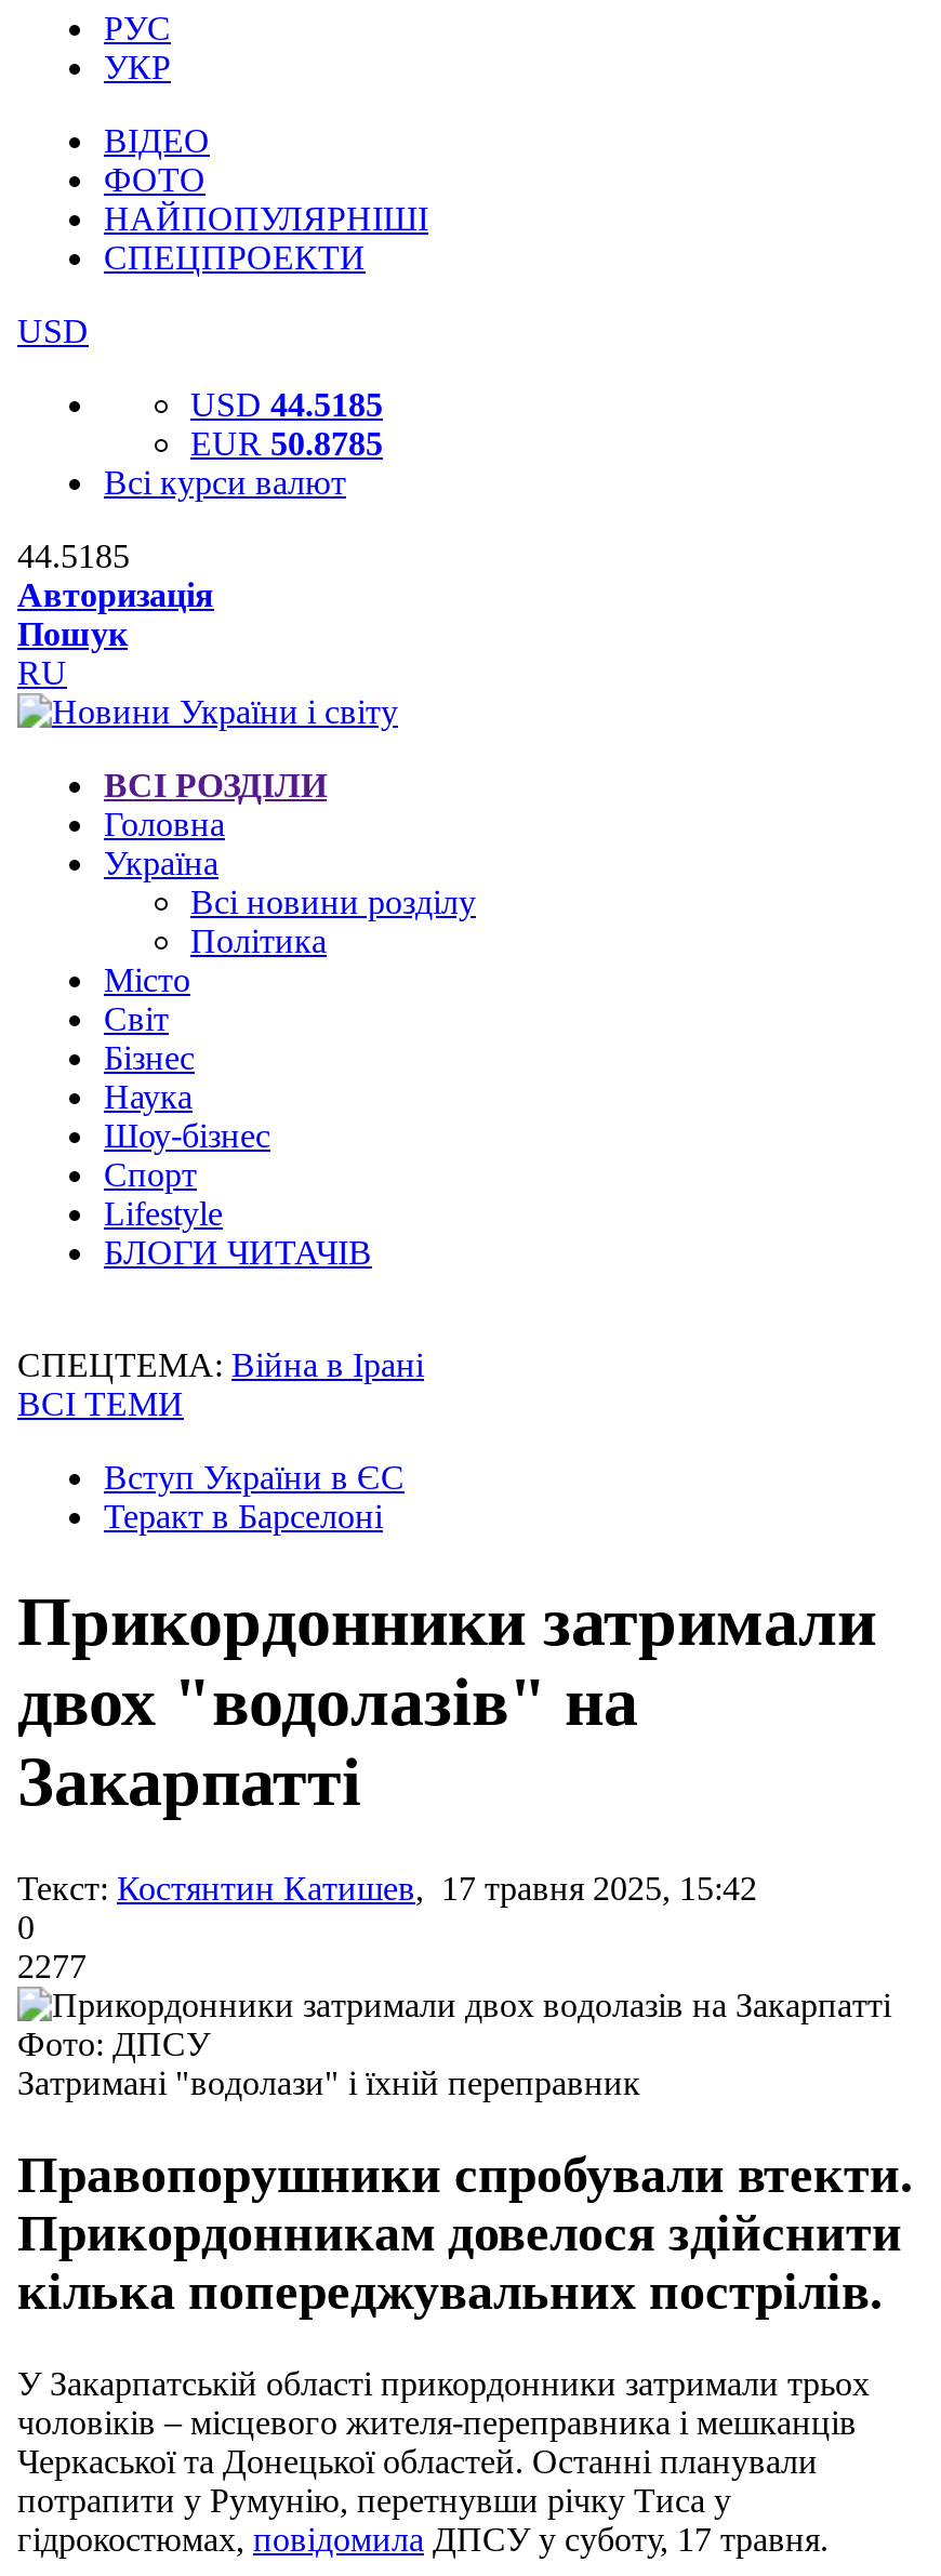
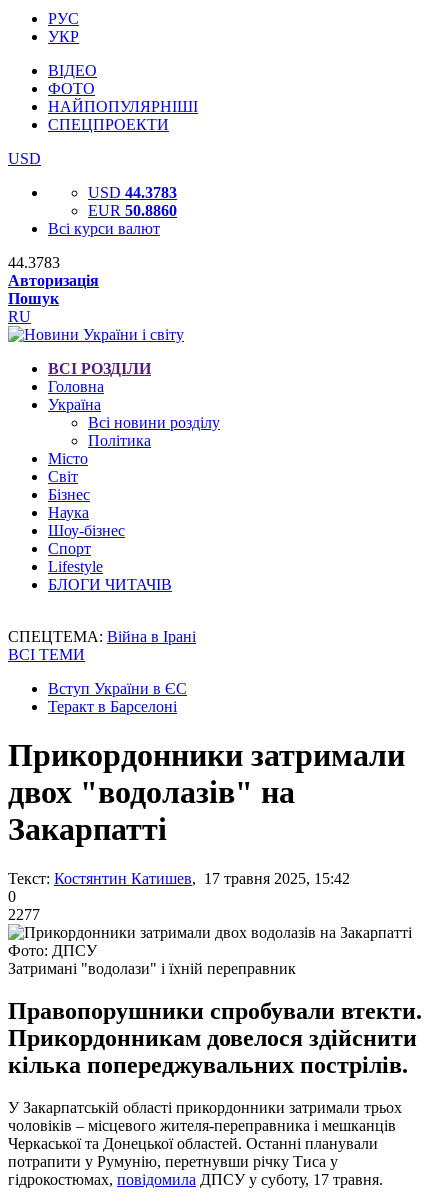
- USD 44.5185
+ USD 44.3783

- EUR 50.8785
+ EUR 50.8860

- 44.5185
+ 44.3783
